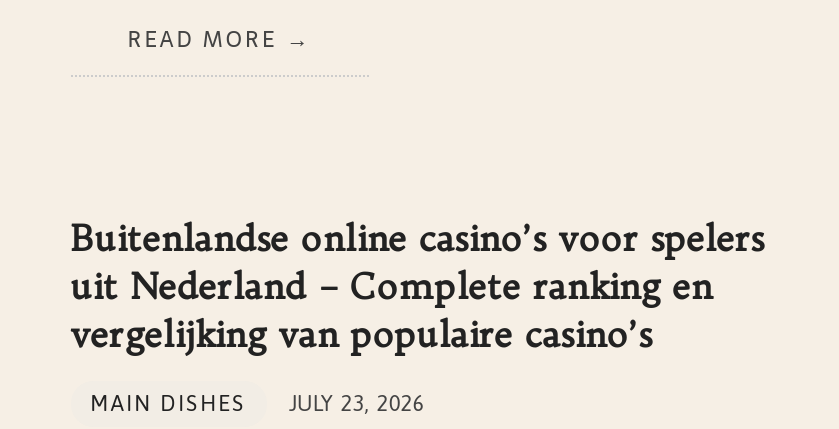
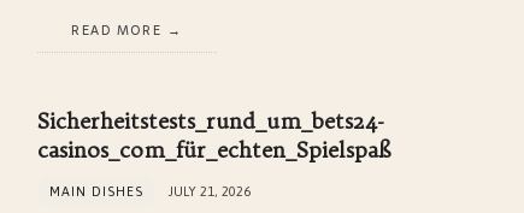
- Buitenlandse online casino’s voor spelers
- uit Nederland – Complete ranking en
- vergelijking van populaire casino’s
+ Sicherheitstests_rund_um_bets24-
+ casinos_com_für_echten_Spielspaß

- MAIN DISHES JULY 23, 2026
+ MAIN DISHES JULY 21, 2026
